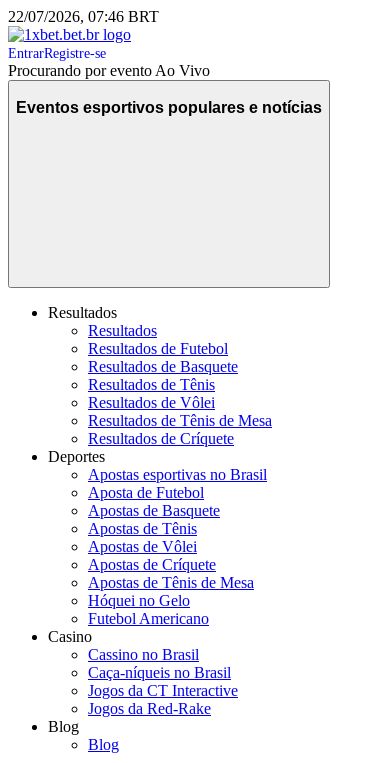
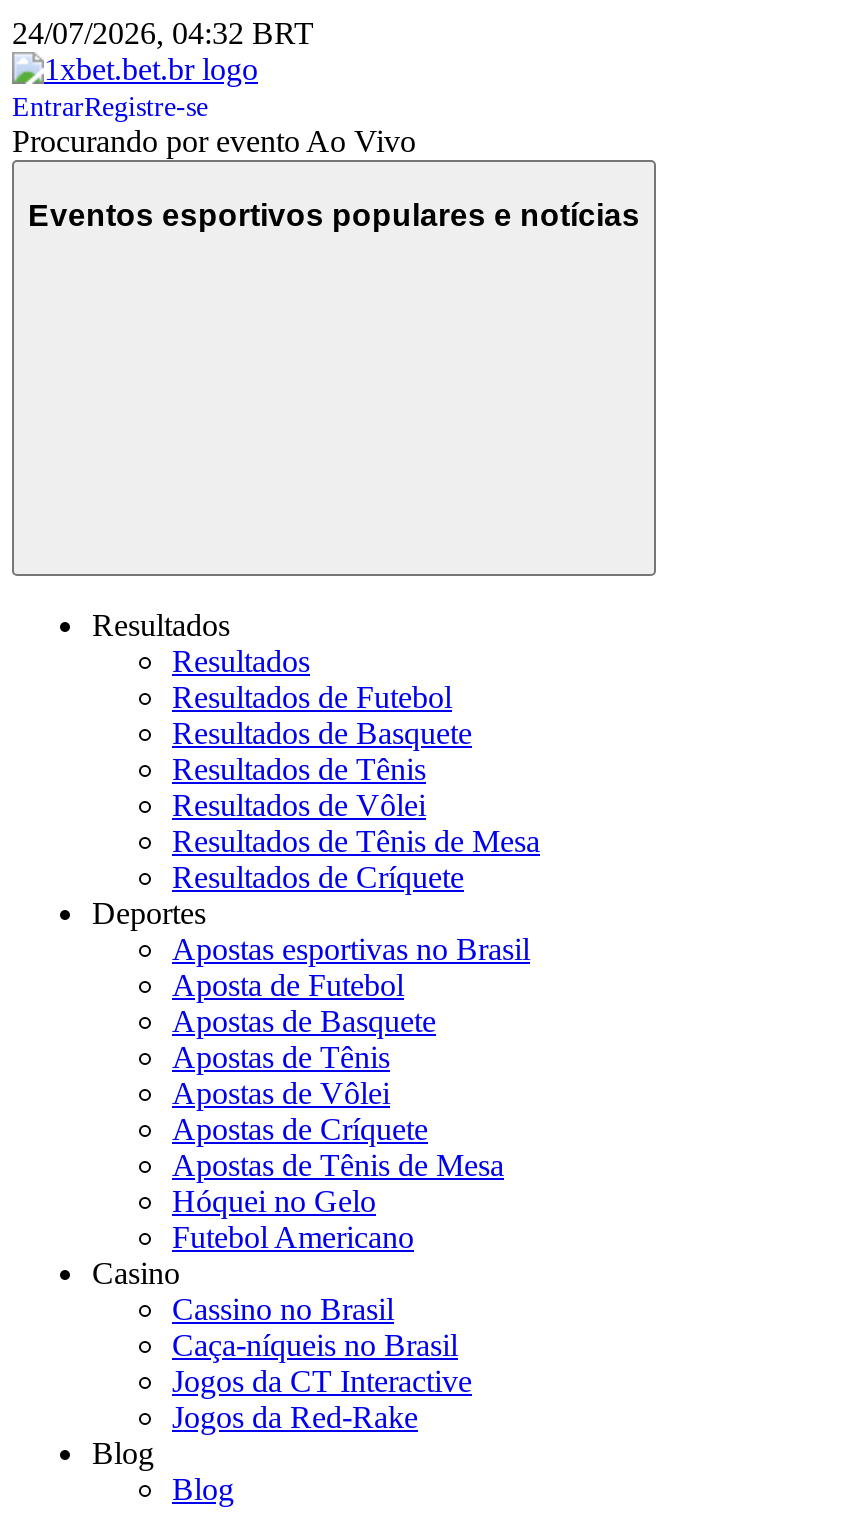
- 22/07/2026, 07:46 BRT
+ 24/07/2026, 04:32 BRT
